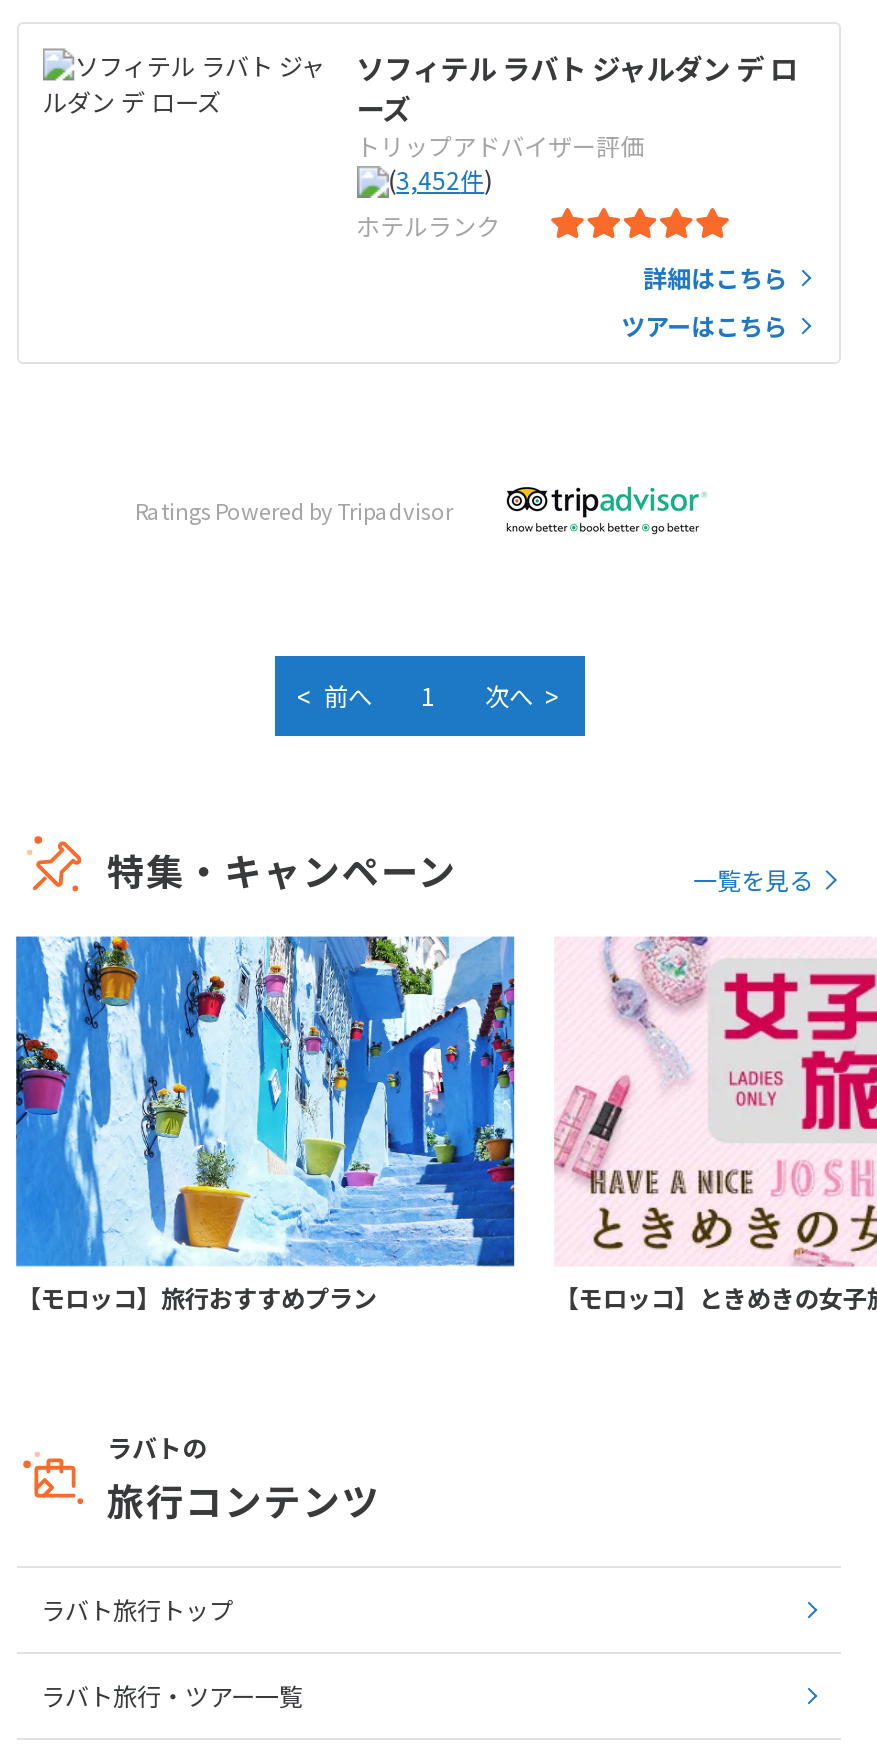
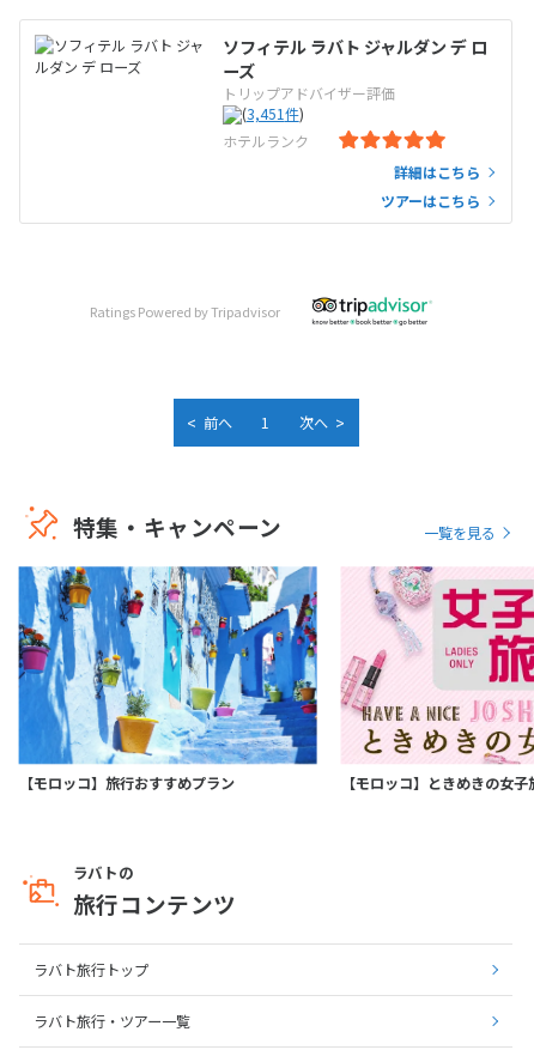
- (3,452件)
+ (3,451件)
